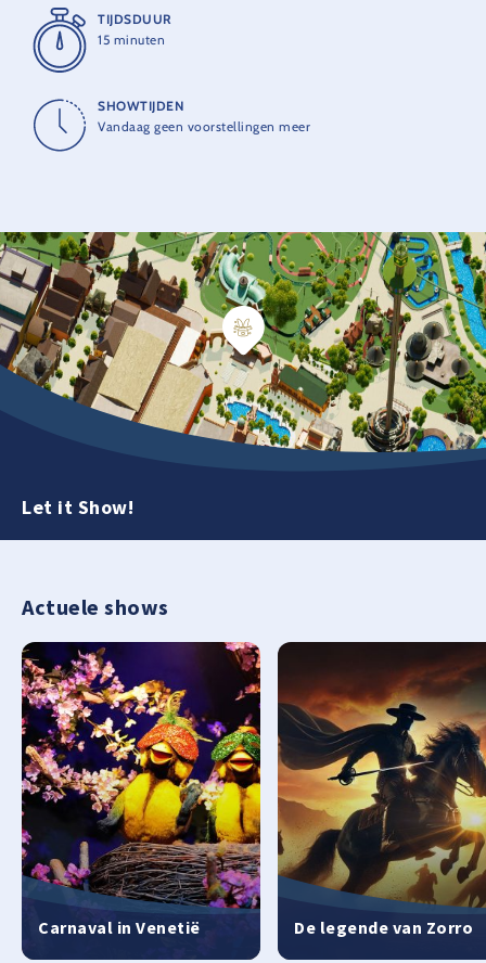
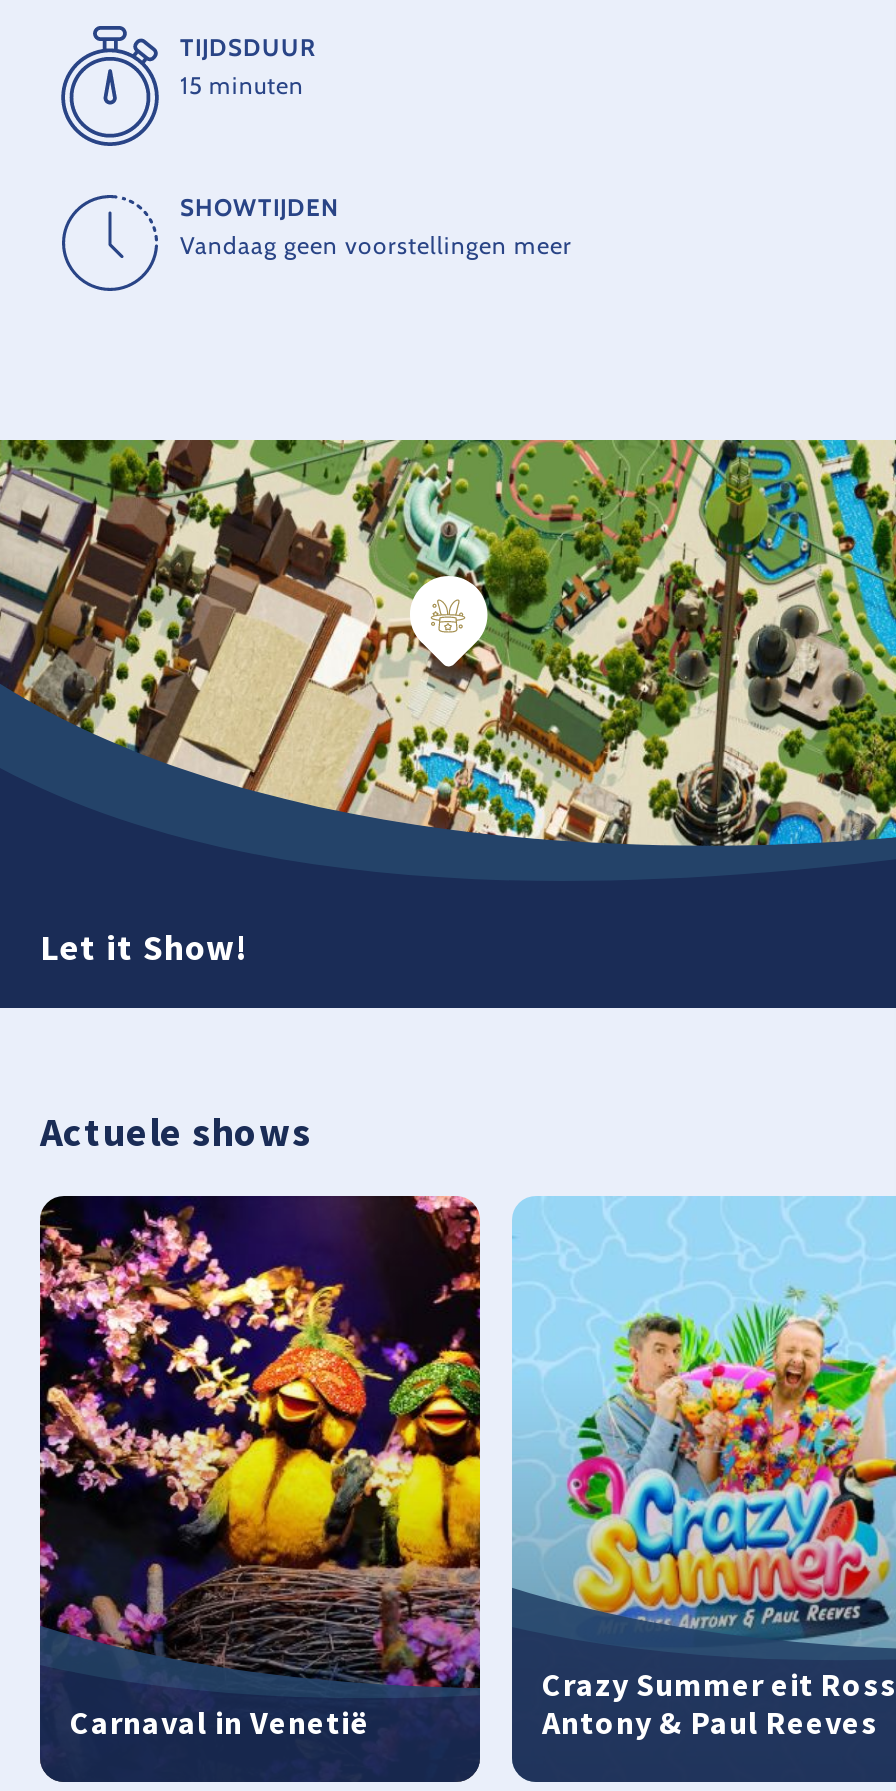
- [image]
- De legende van Zorro
+ [image]
+ Crazy Summer eit Ross
+ Antony & Paul Reeves
